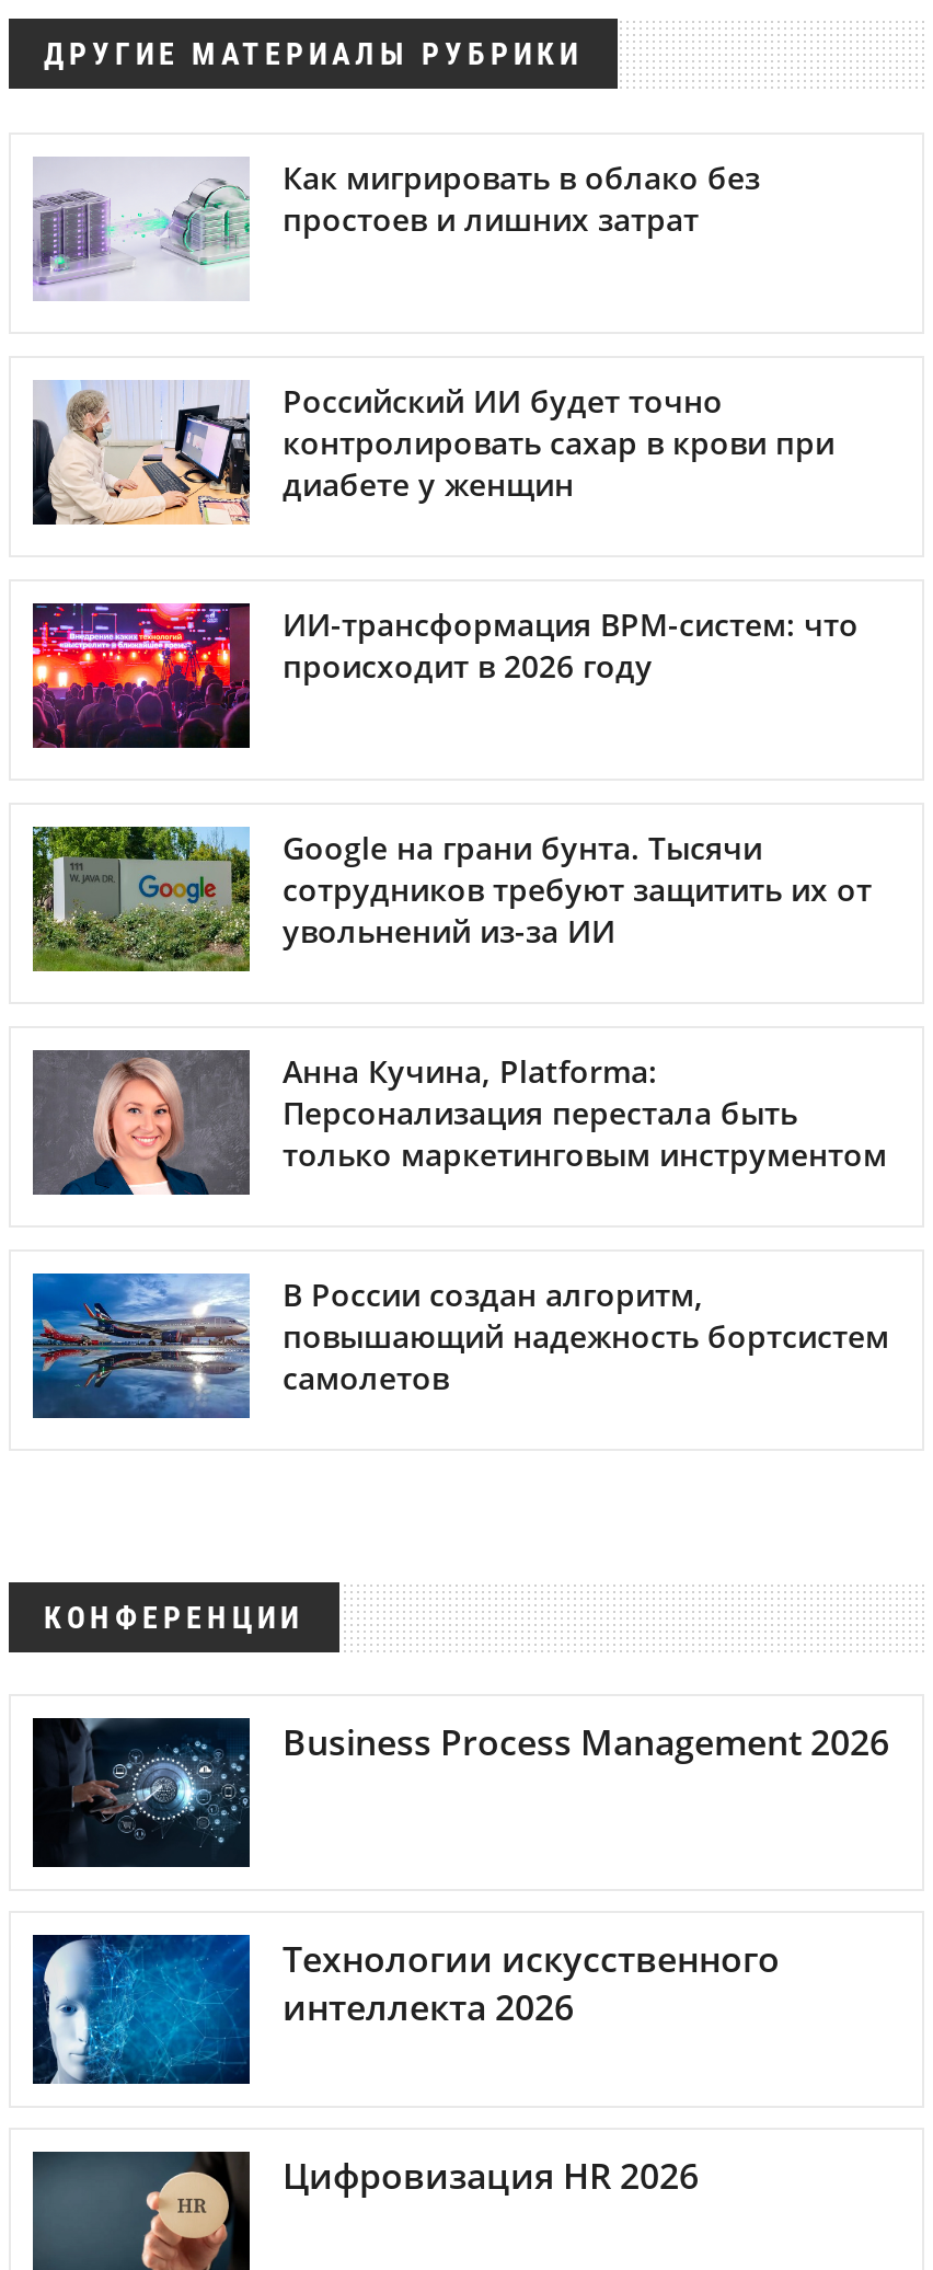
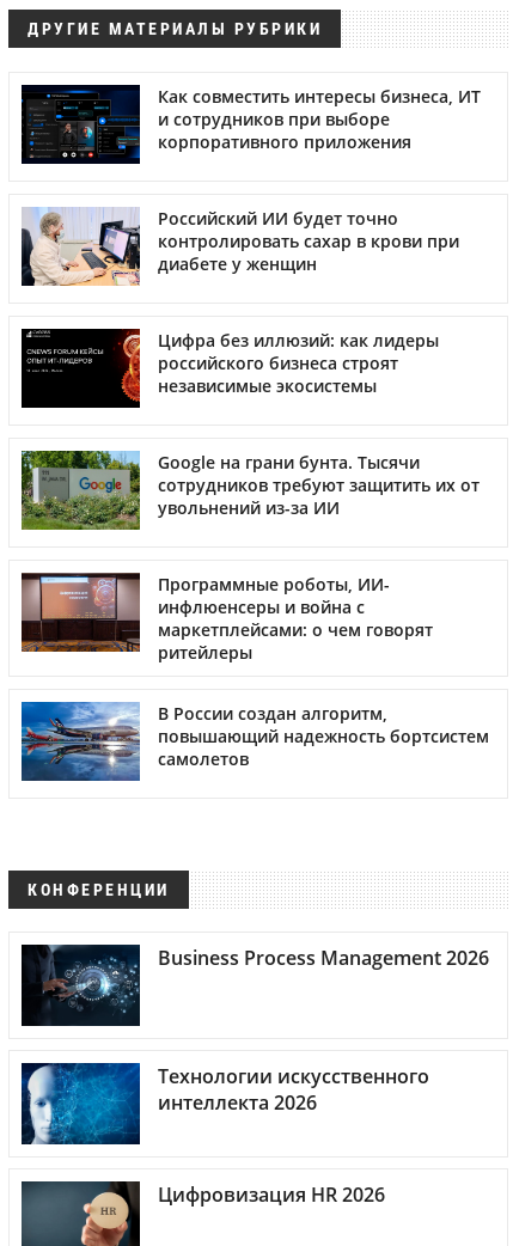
- [image]
- Как мигрировать в облако без
- простоев и лишних затрат
+ [image]
+ Как совместить интересы бизнеса, ИТ
+ и сотрудников при выборе
+ корпоративного приложения

- [image]
- ИИ-трансформация BPM-систем: что
- происходит в 2026 году
+ [image]
+ Цифра без иллюзий: как лидеры
+ российского бизнеса строят
+ независимые экосистемы

- [image]
- Анна Кучина, Platforma:
- Персонализация перестала быть
- только маркетинговым инструментом
+ [image]
+ Программные роботы, ИИ-
+ инфлюенсеры и война с
+ маркетплейсами: о чем говорят
+ ритейлеры
